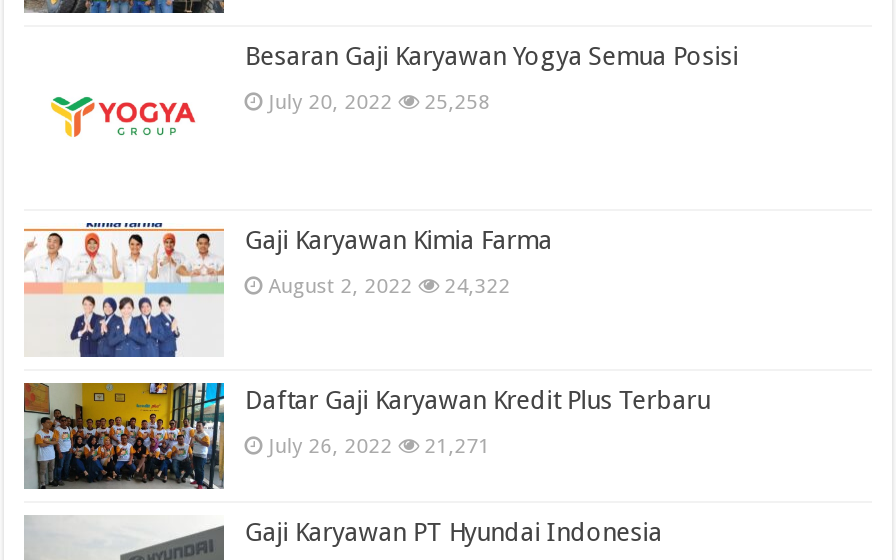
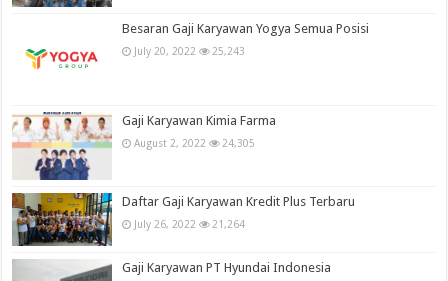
- July 20, 2022 25,258
+ July 20, 2022 25,243

- August 2, 2022 24,322
+ August 2, 2022 24,305

- July 26, 2022 21,271
+ July 26, 2022 21,264
